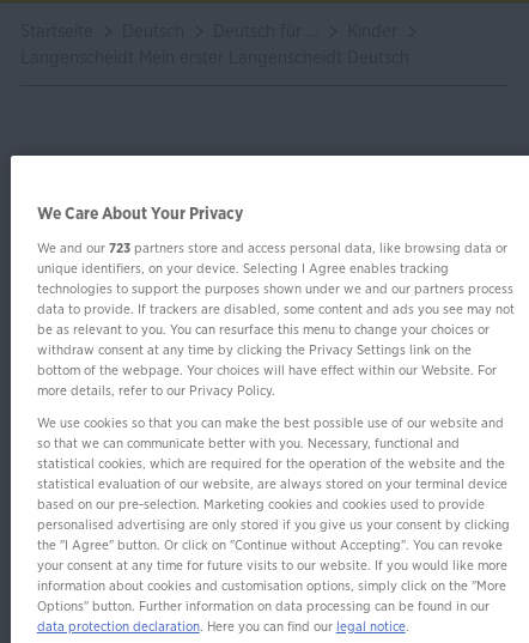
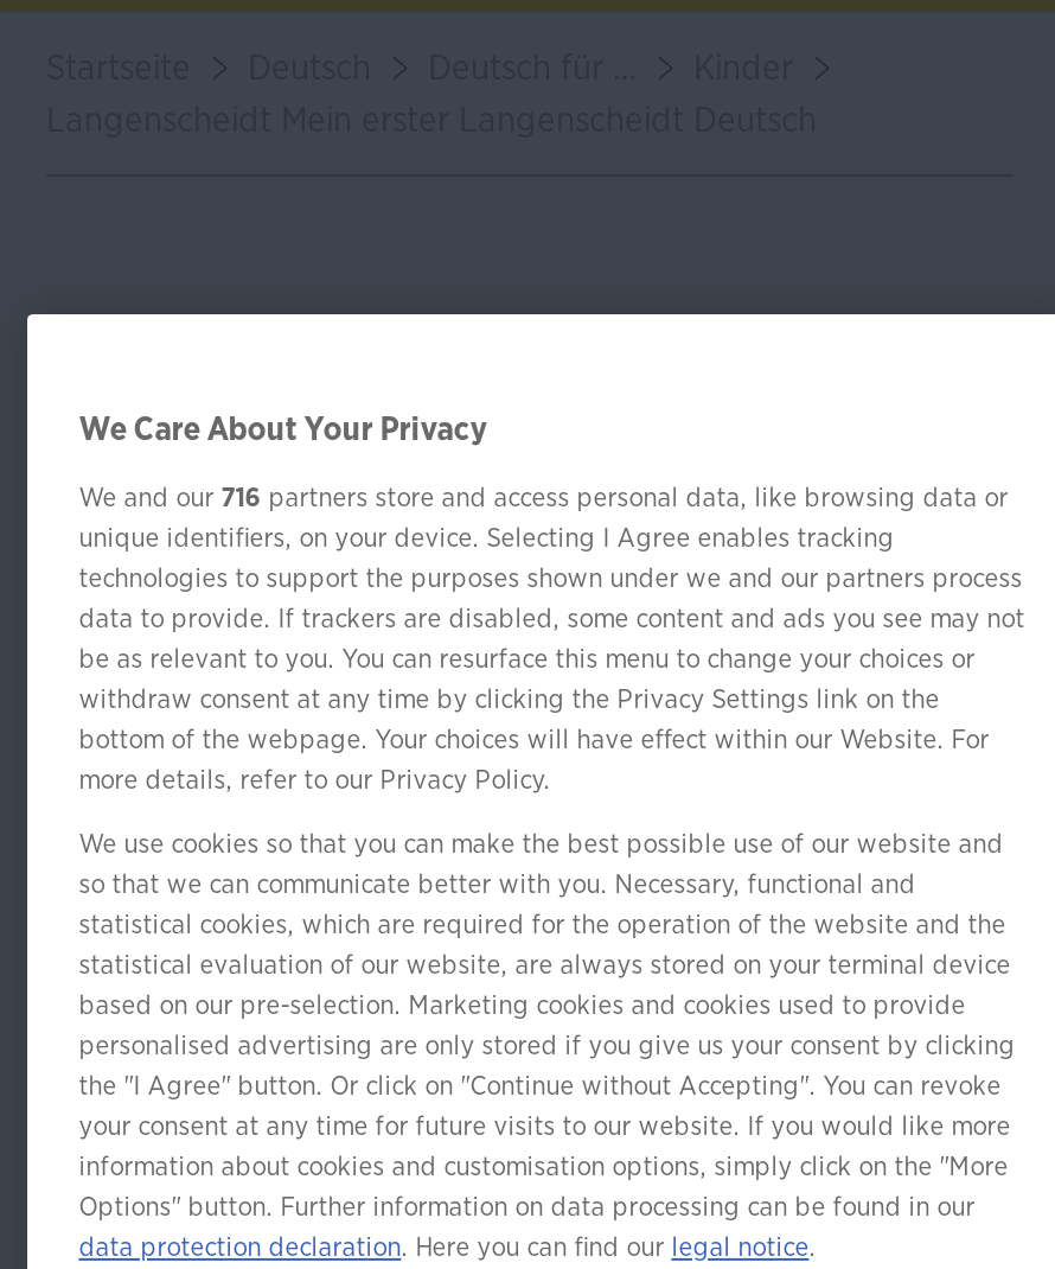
- We and our 723 partners store and access personal data, like browsing data or
+ We and our 716 partners store and access personal data, like browsing data or
